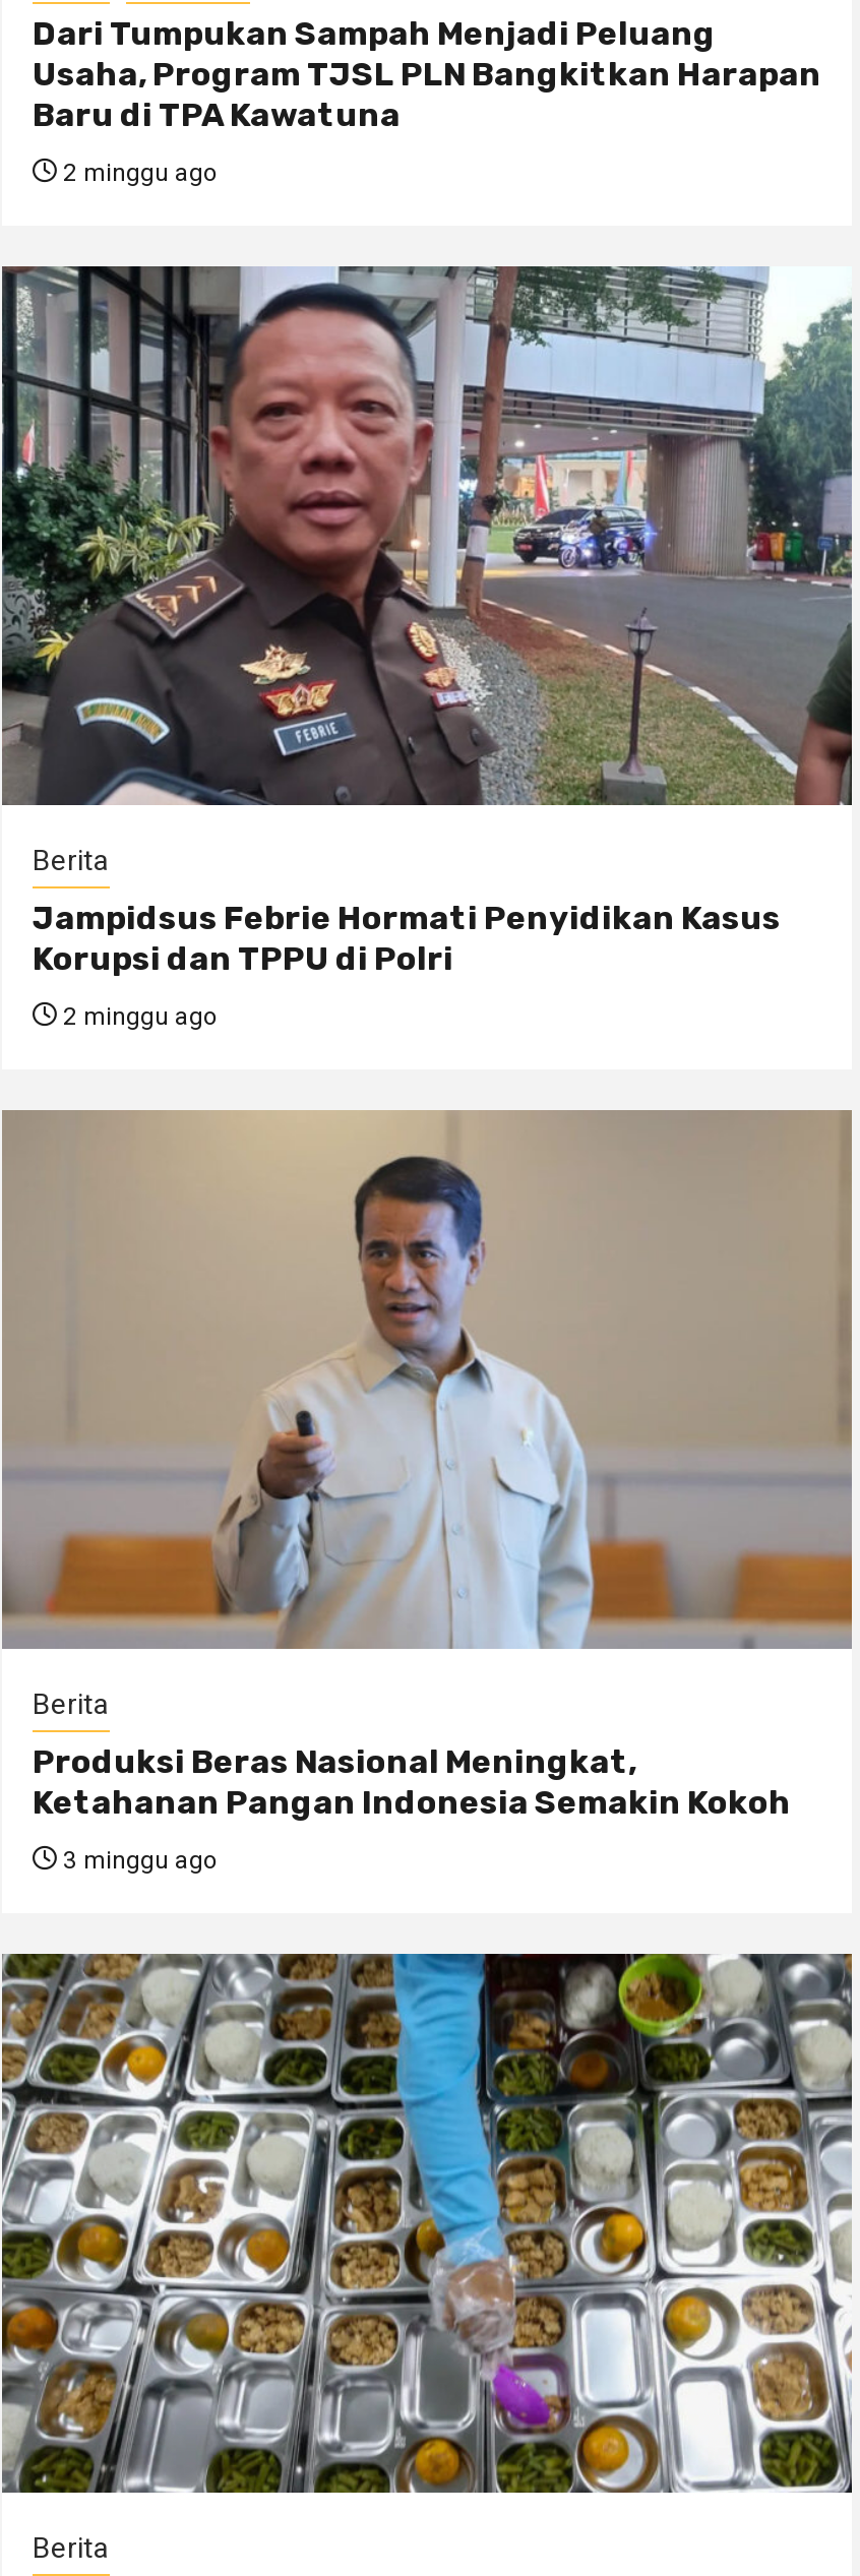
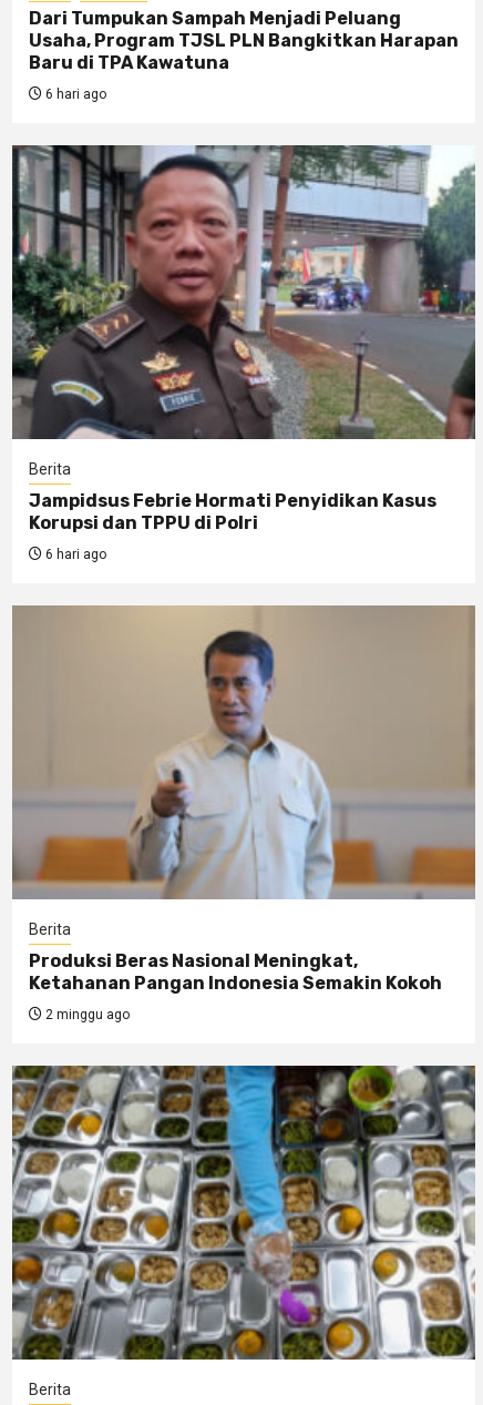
- 2 minggu ago
+ 6 hari ago

- 2 minggu ago
+ 6 hari ago

- 3 minggu ago
+ 2 minggu ago
